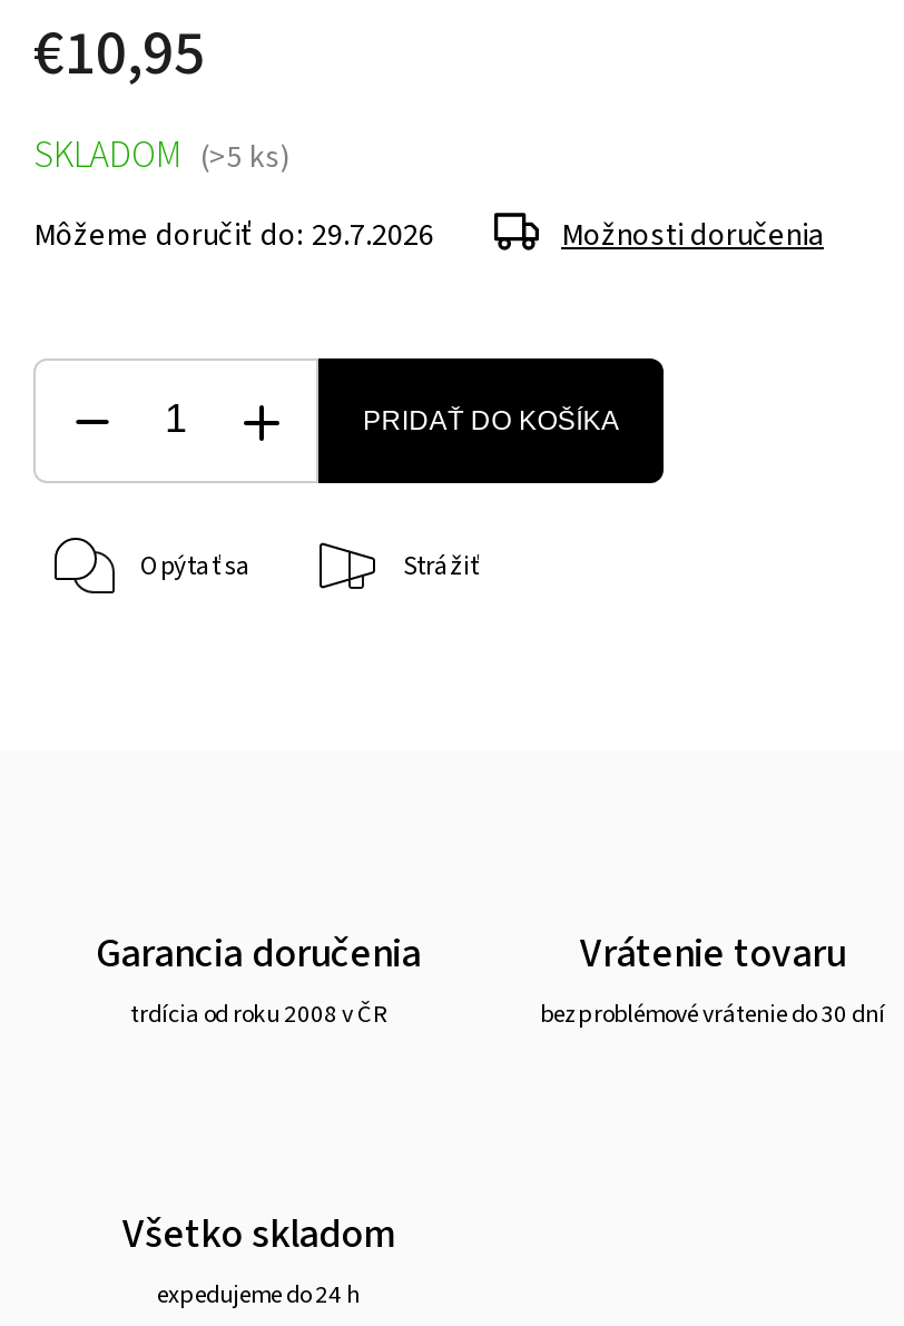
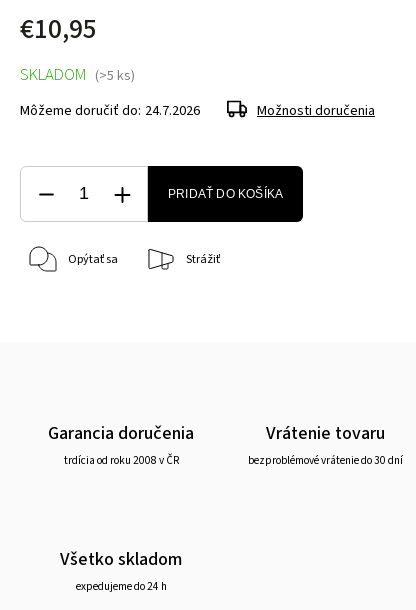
- Môžeme doručiť do: 29.7.2026
+ Môžeme doručiť do: 24.7.2026
